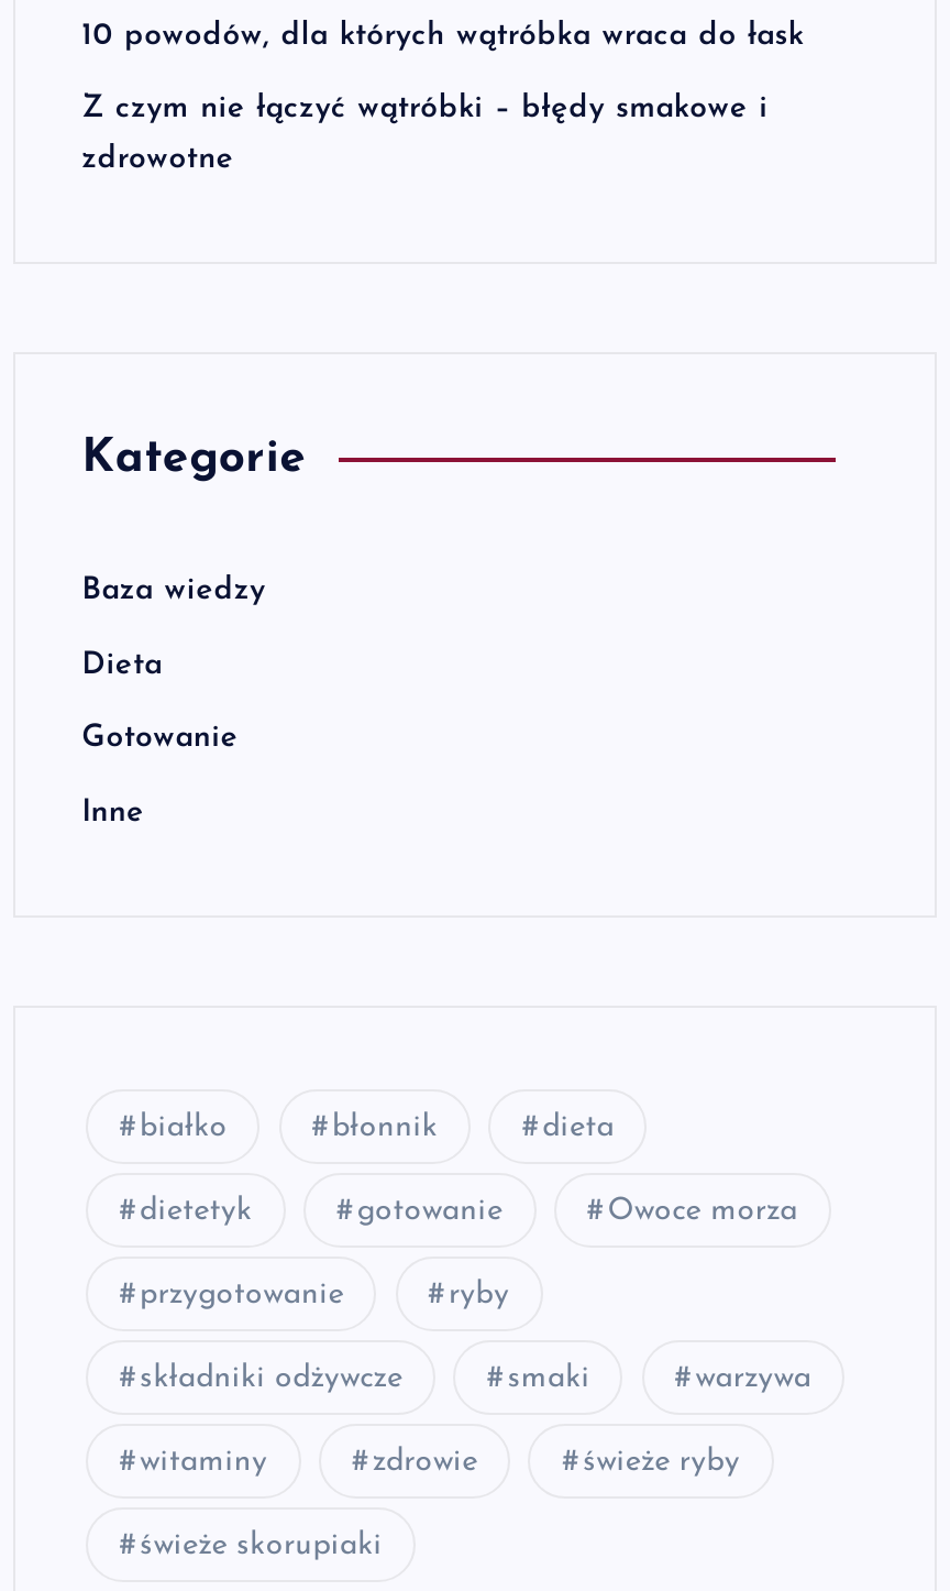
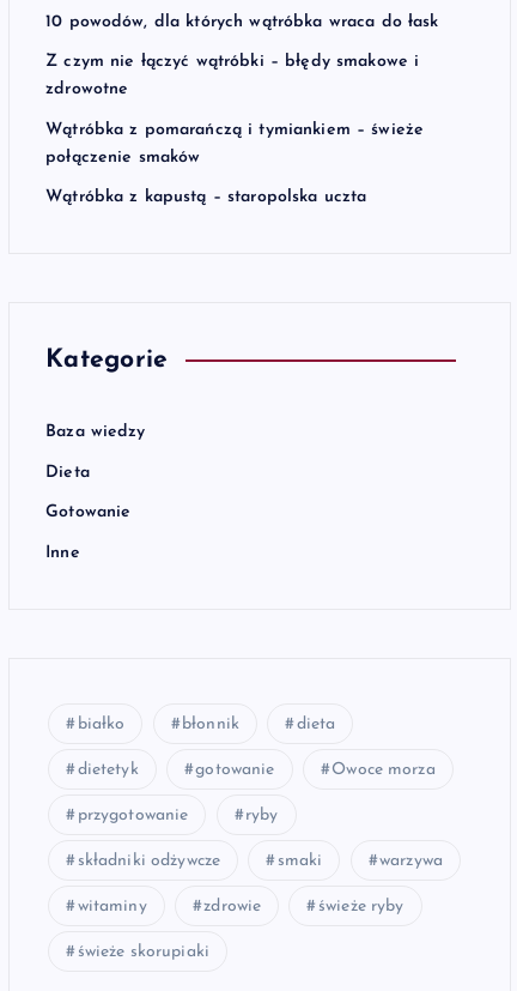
+ Wątróbka z pomarańczą i tymiankiem – świeże
+ połączenie smaków
+ Wątróbka z kapustą – staropolska uczta
